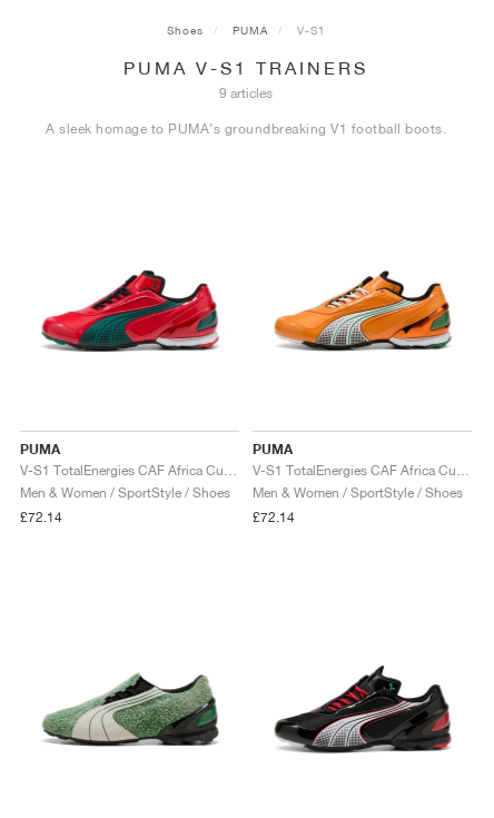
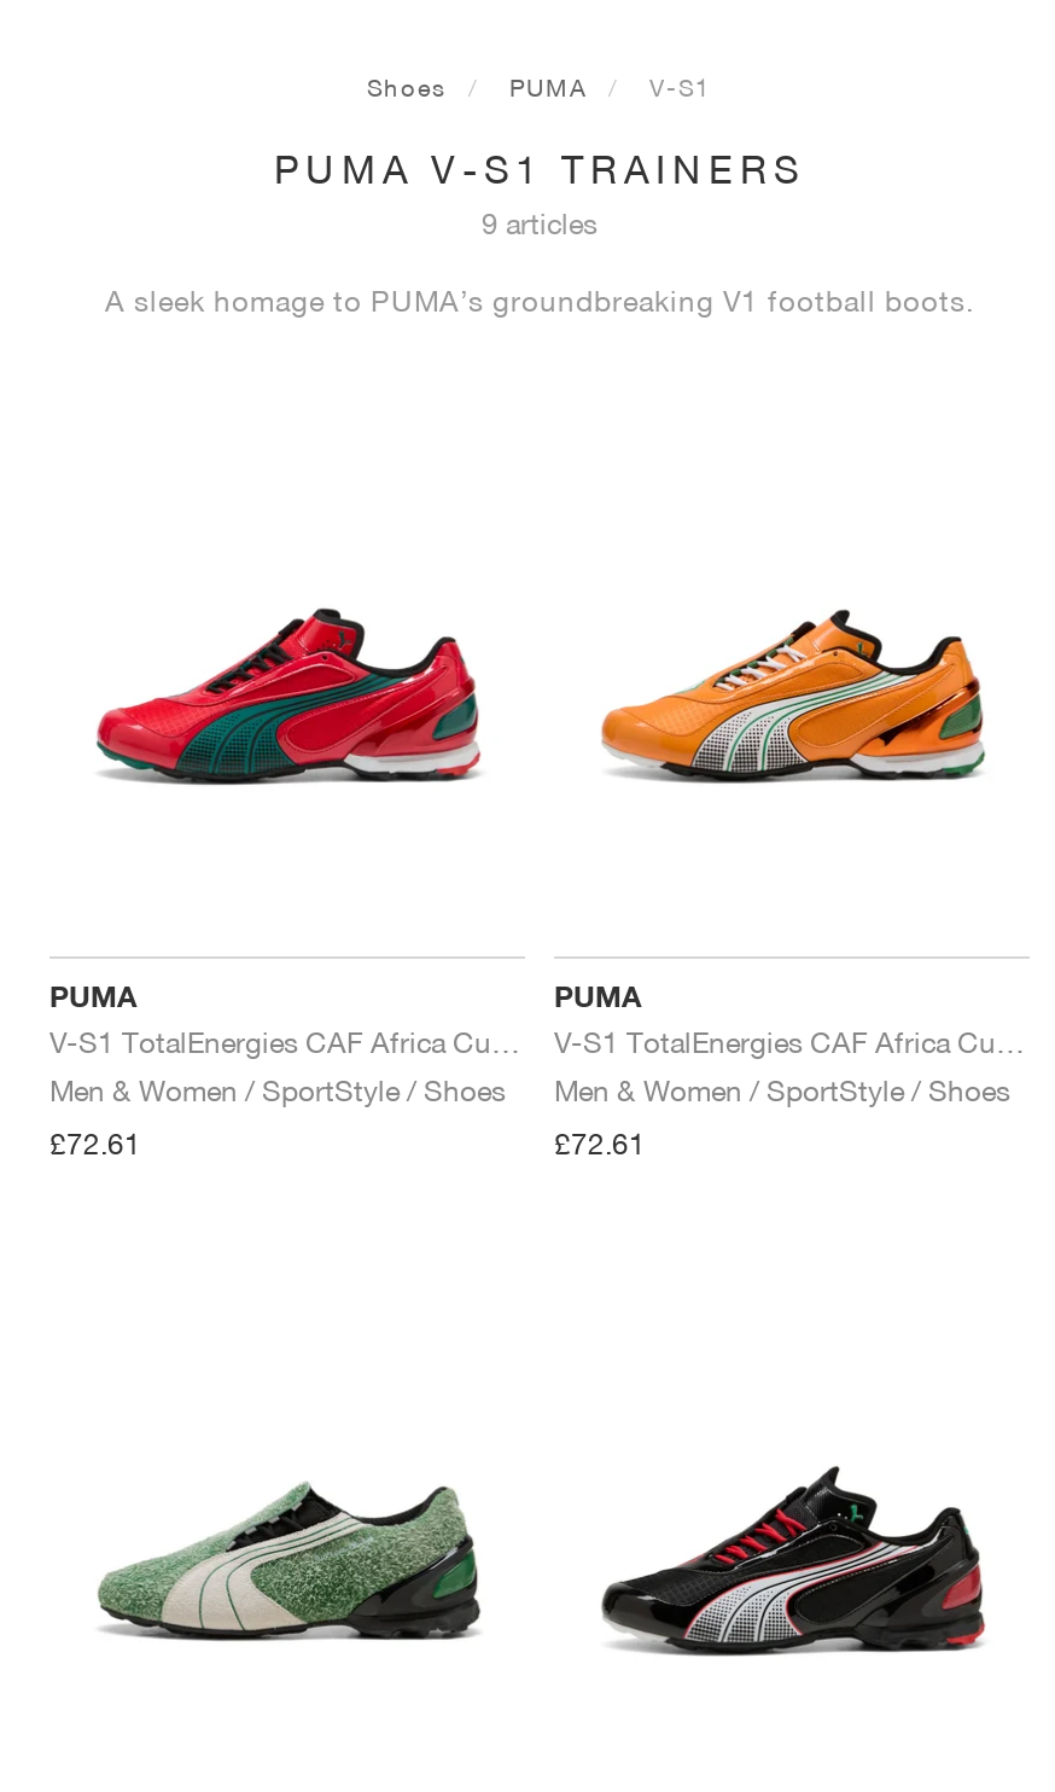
- £72.14
+ £72.61

- £72.14
+ £72.61
